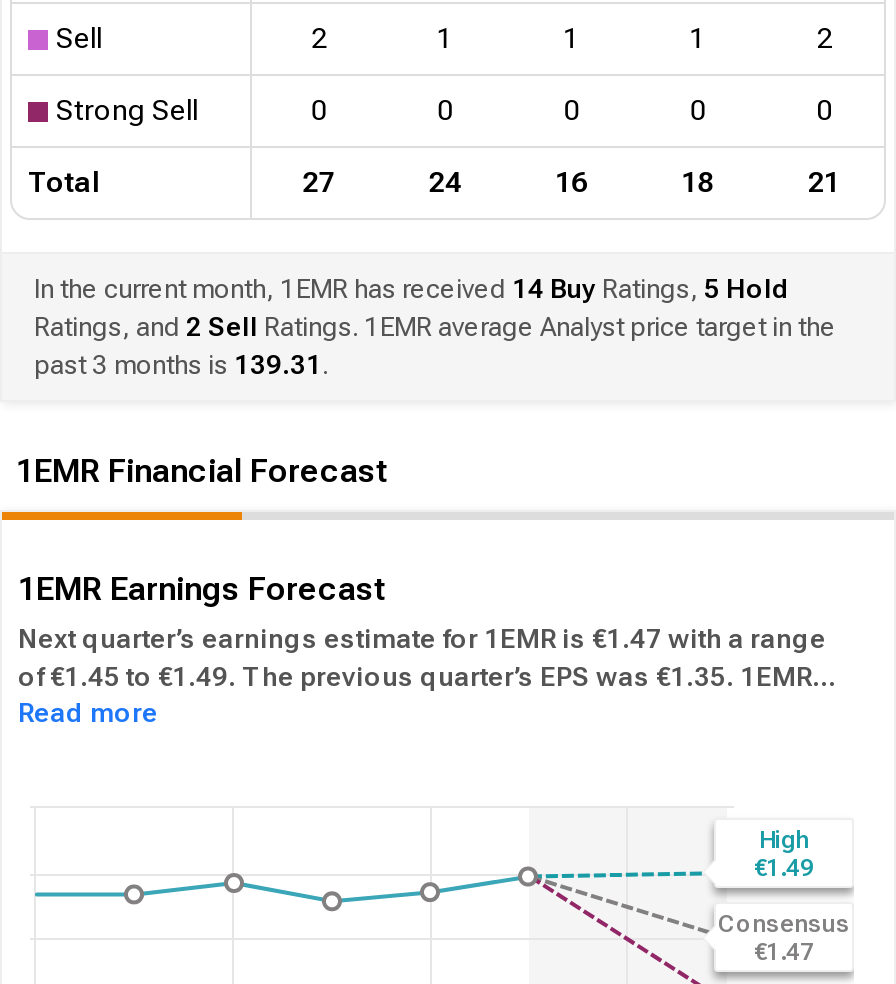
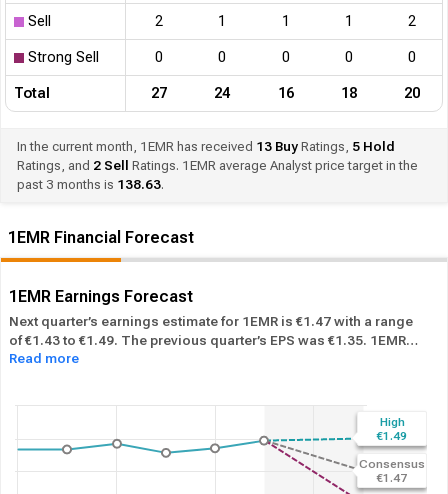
- 21
+ 20

- In the current month, 1EMR has received 14 Buy Ratings, 5 Hold
+ In the current month, 1EMR has received 13 Buy Ratings, 5 Hold

- past 3 months is 139.31.
+ past 3 months is 138.63.

- of €1.45 to €1.49. The previous quarter’s EPS was €1.35. 1EMR
+ of €1.43 to €1.49. The previous quarter’s EPS was €1.35. 1EMR
